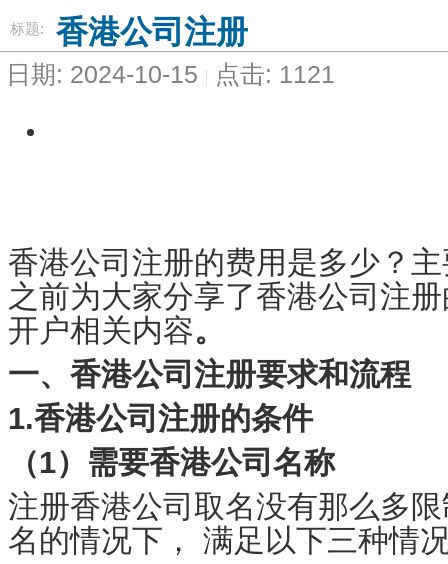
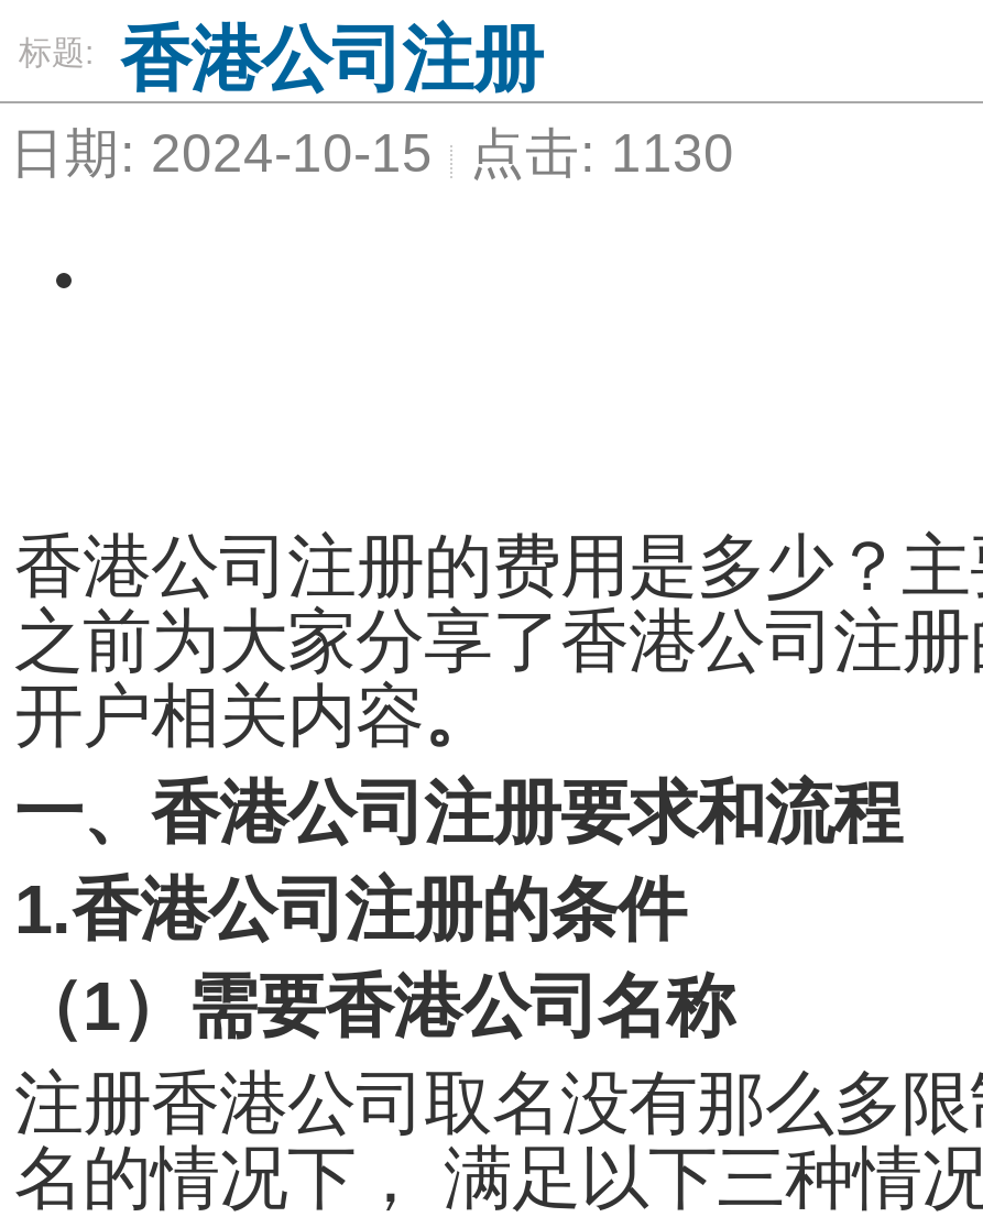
- 日期: 2024-10-15 点击: 1121
+ 日期: 2024-10-15 点击: 1130
